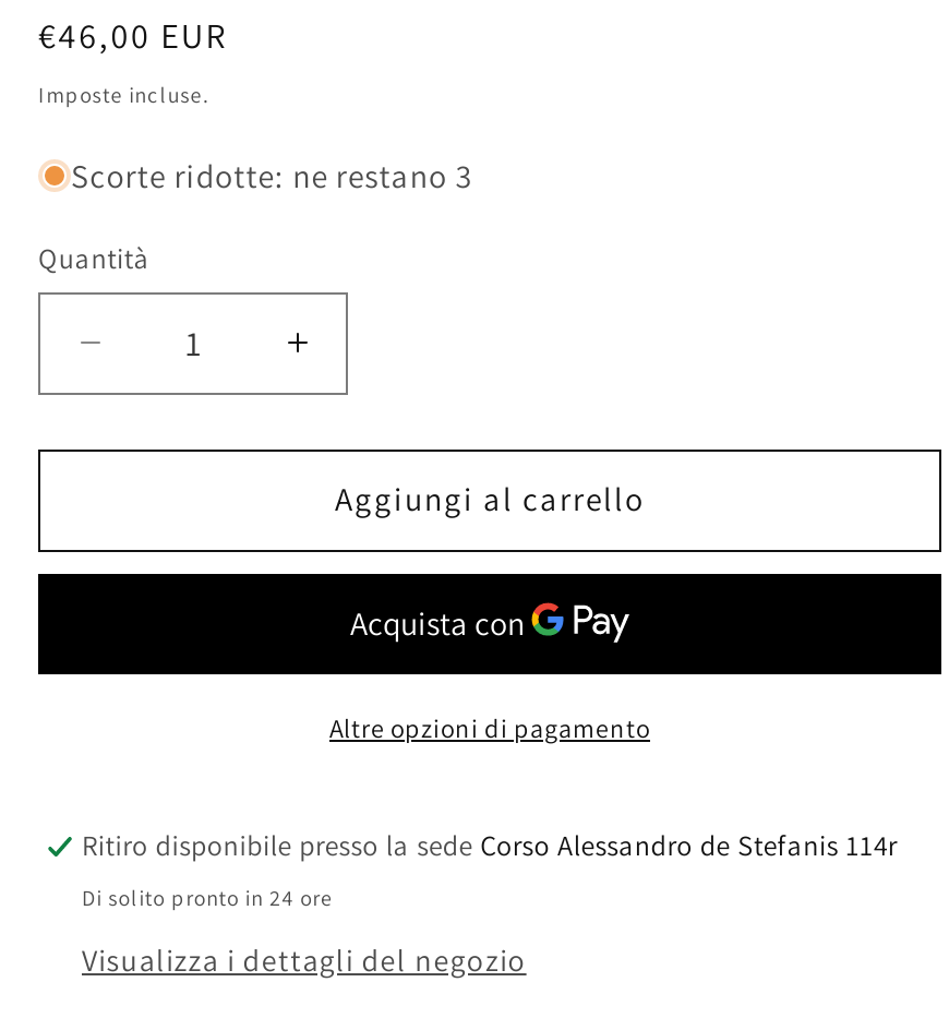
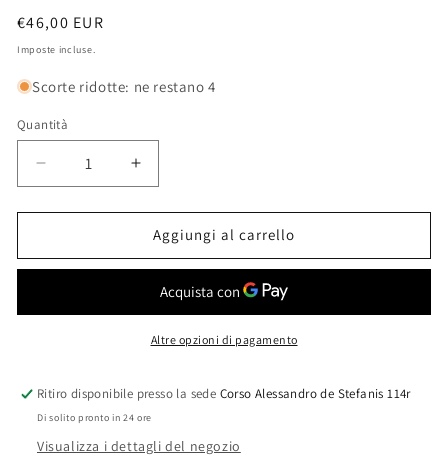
- Scorte ridotte: ne restano 3
+ Scorte ridotte: ne restano 4
